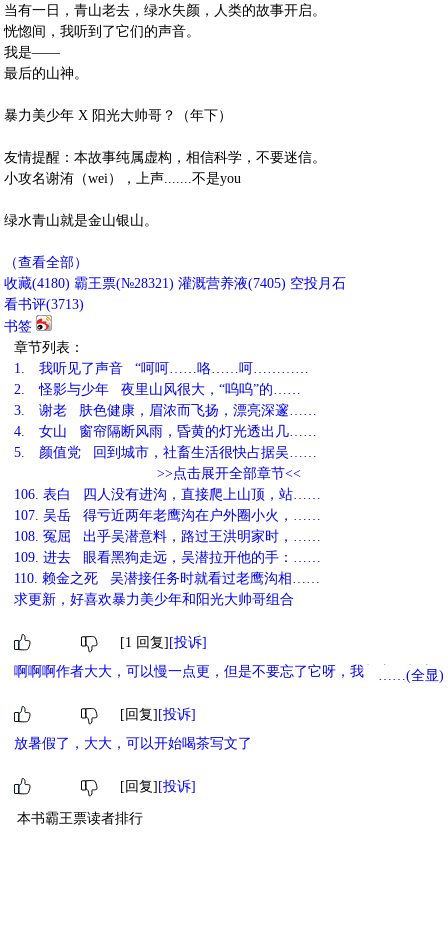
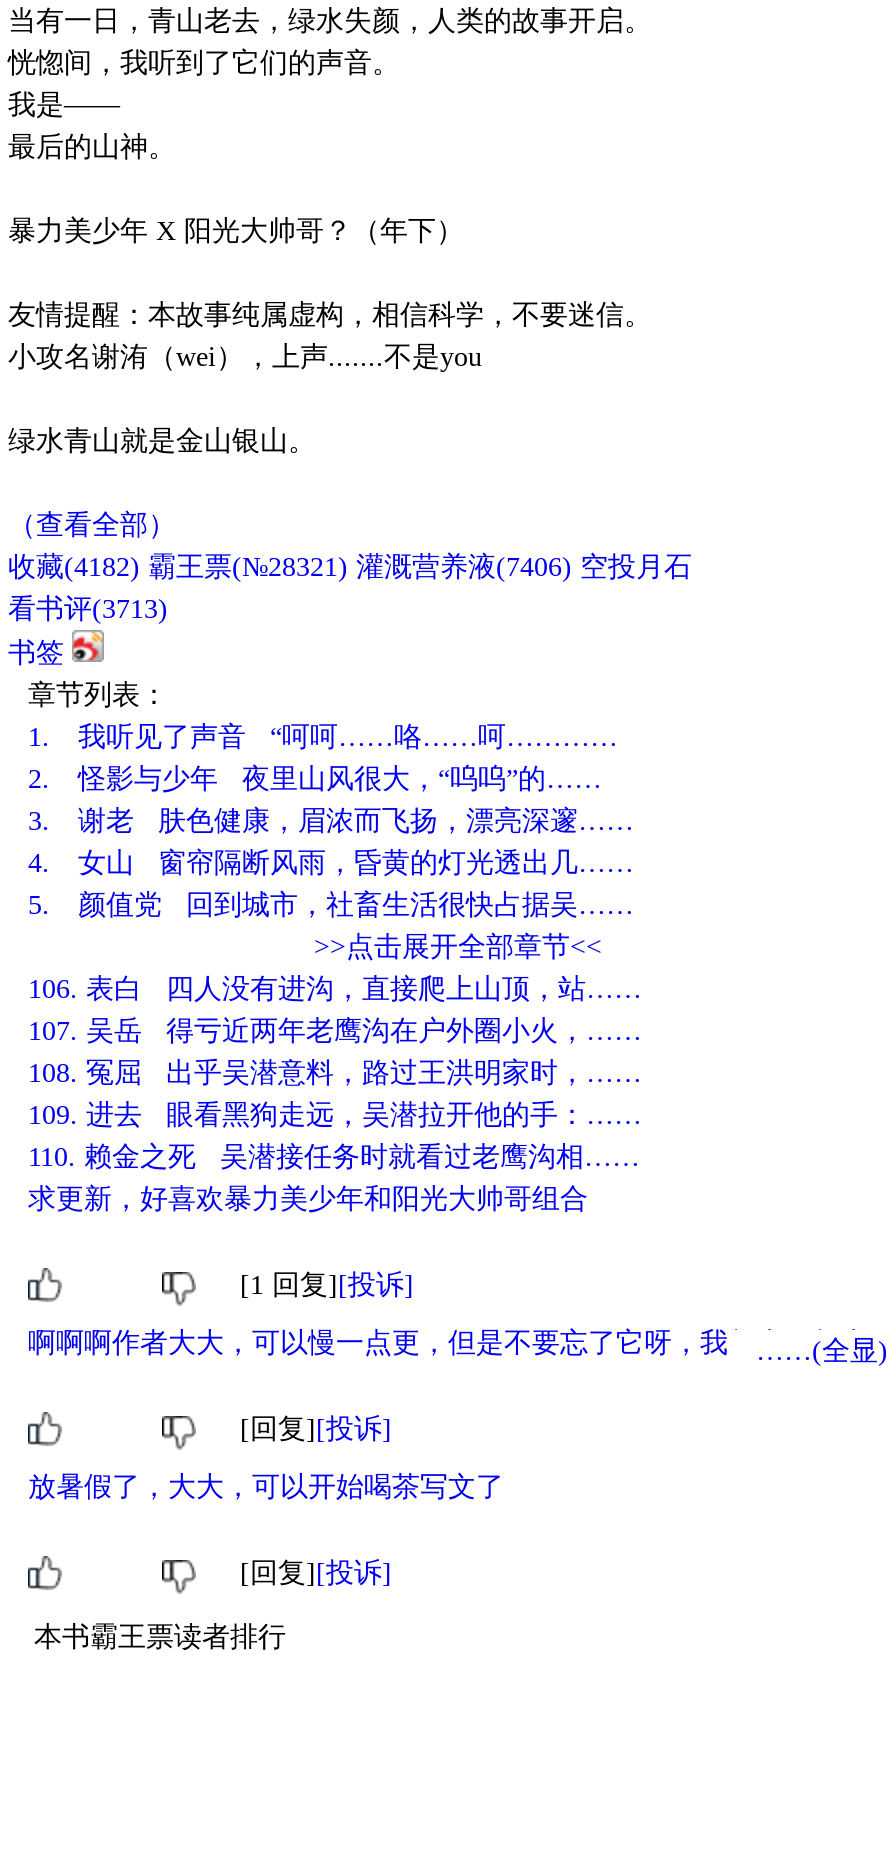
- 收藏(4180) 霸王票(№28321) 灌溉营养液(7405) 空投月石
+ 收藏(4182) 霸王票(№28321) 灌溉营养液(7406) 空投月石
